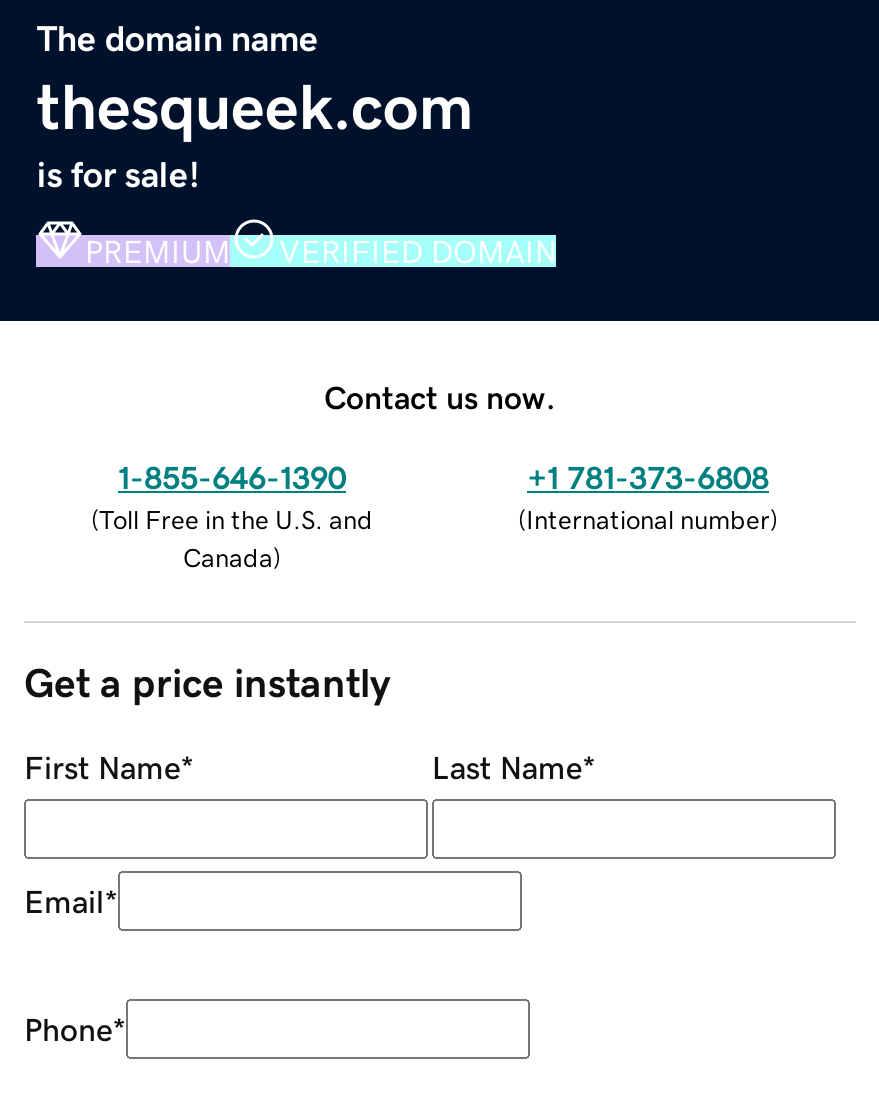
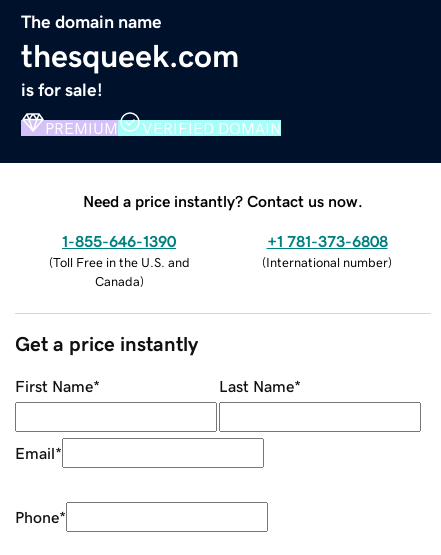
- Contact us now.
+ Need a price instantly? Contact us now.
